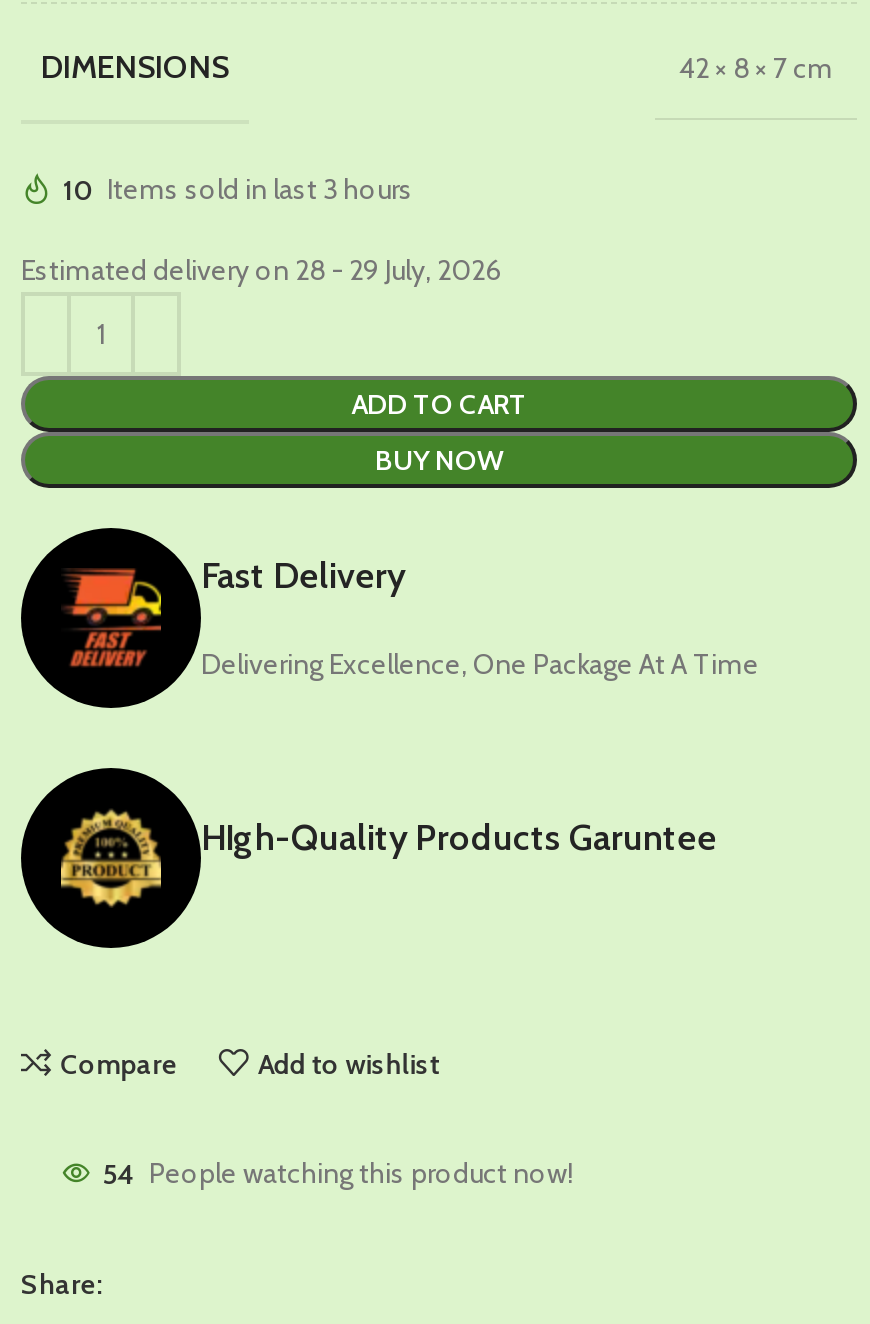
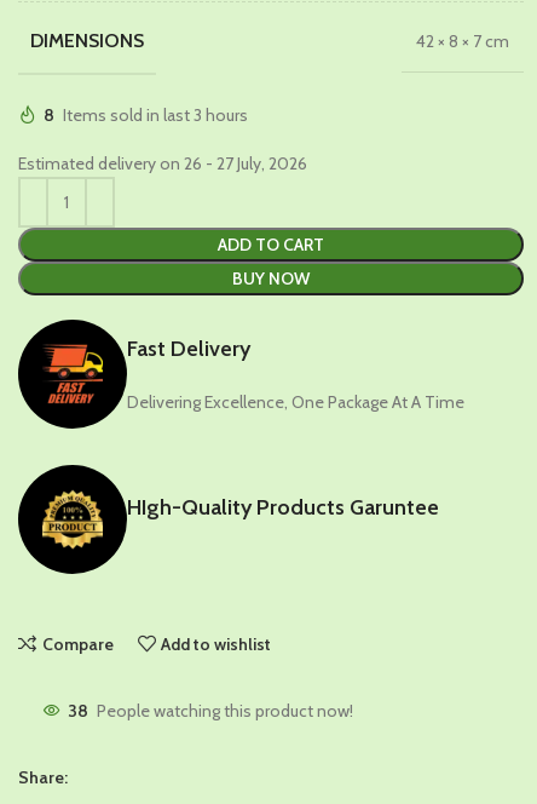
- 10 Items sold in last 3 hours
+ 8 Items sold in last 3 hours

- Estimated delivery on 28 - 29 July, 2026
+ Estimated delivery on 26 - 27 July, 2026

- 54 People watching this product now!
+ 38 People watching this product now!
